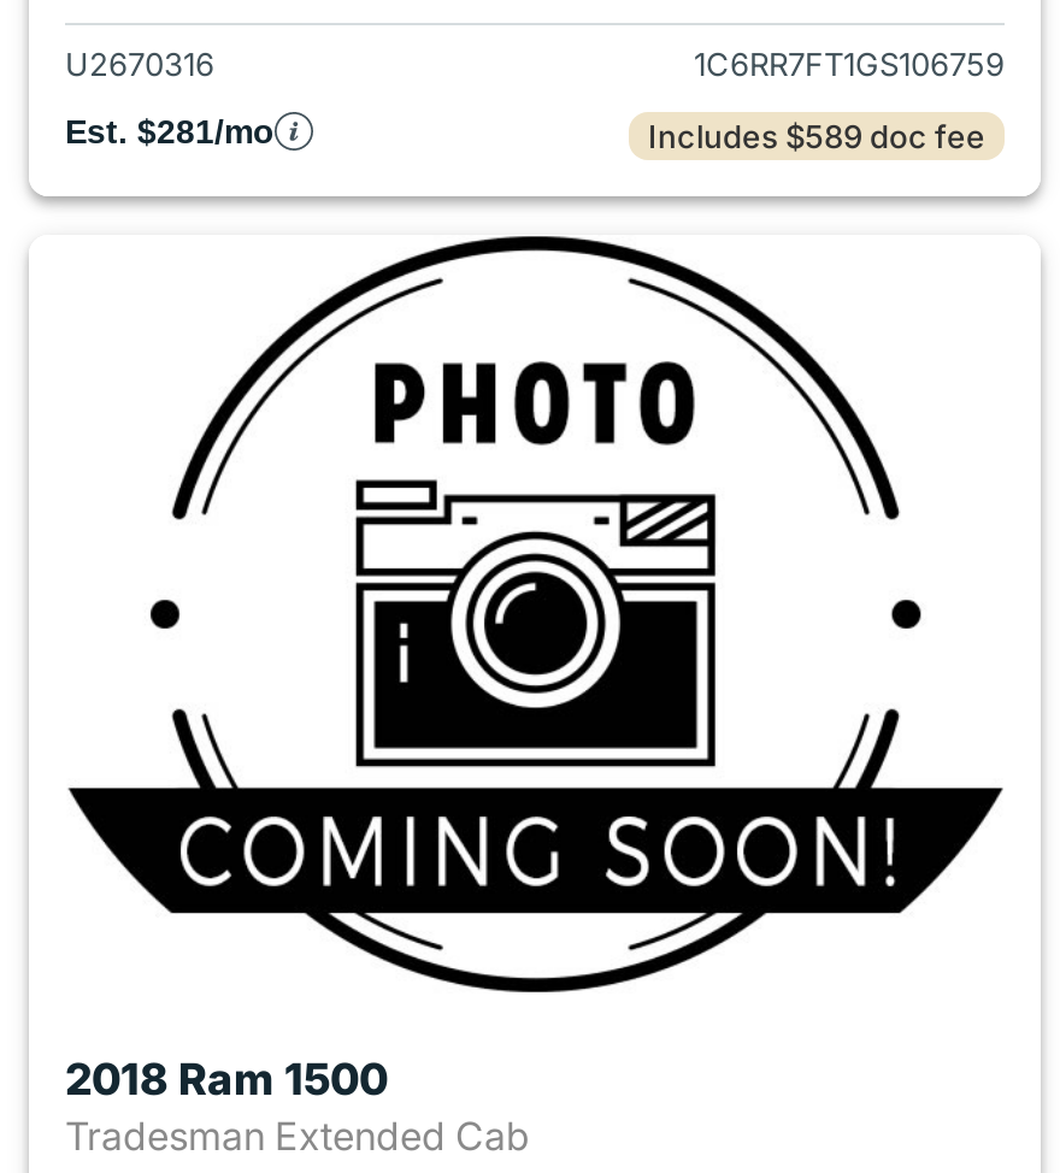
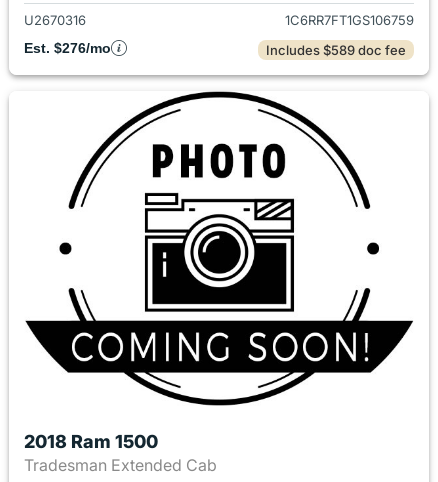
- Est. $281/mo
+ Est. $276/mo
